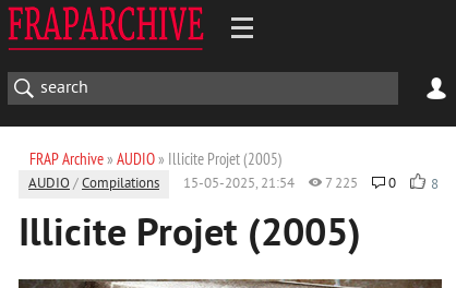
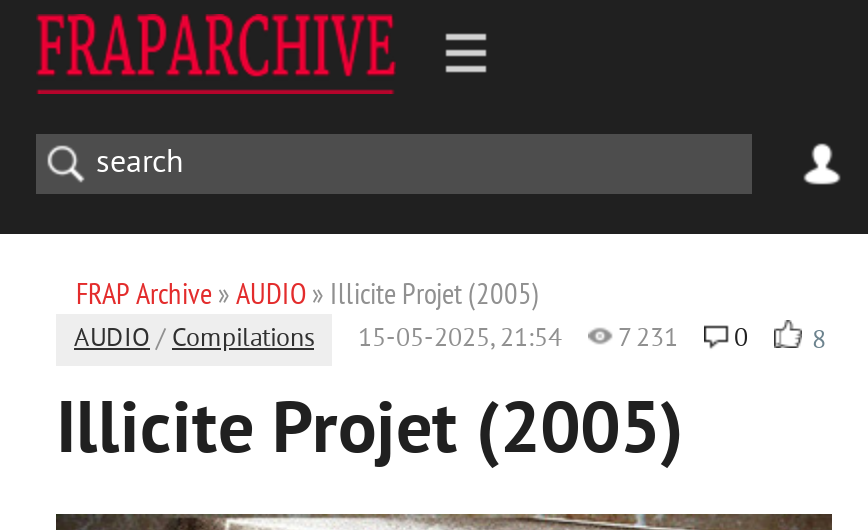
- AUDIO / Compilations 15-05-2025, 21:54 7 225 0 8
+ AUDIO / Compilations 15-05-2025, 21:54 7 231 0 8
